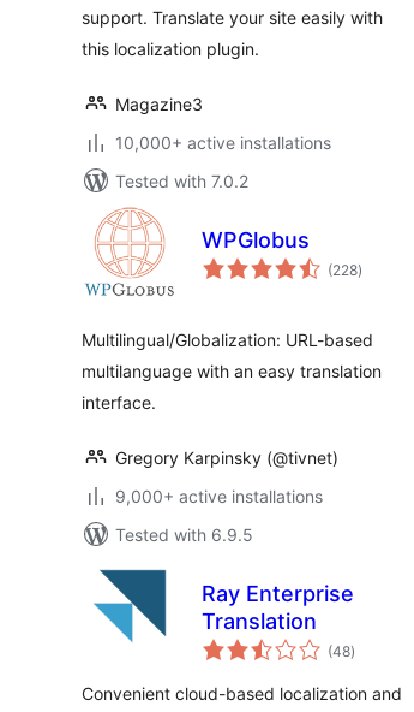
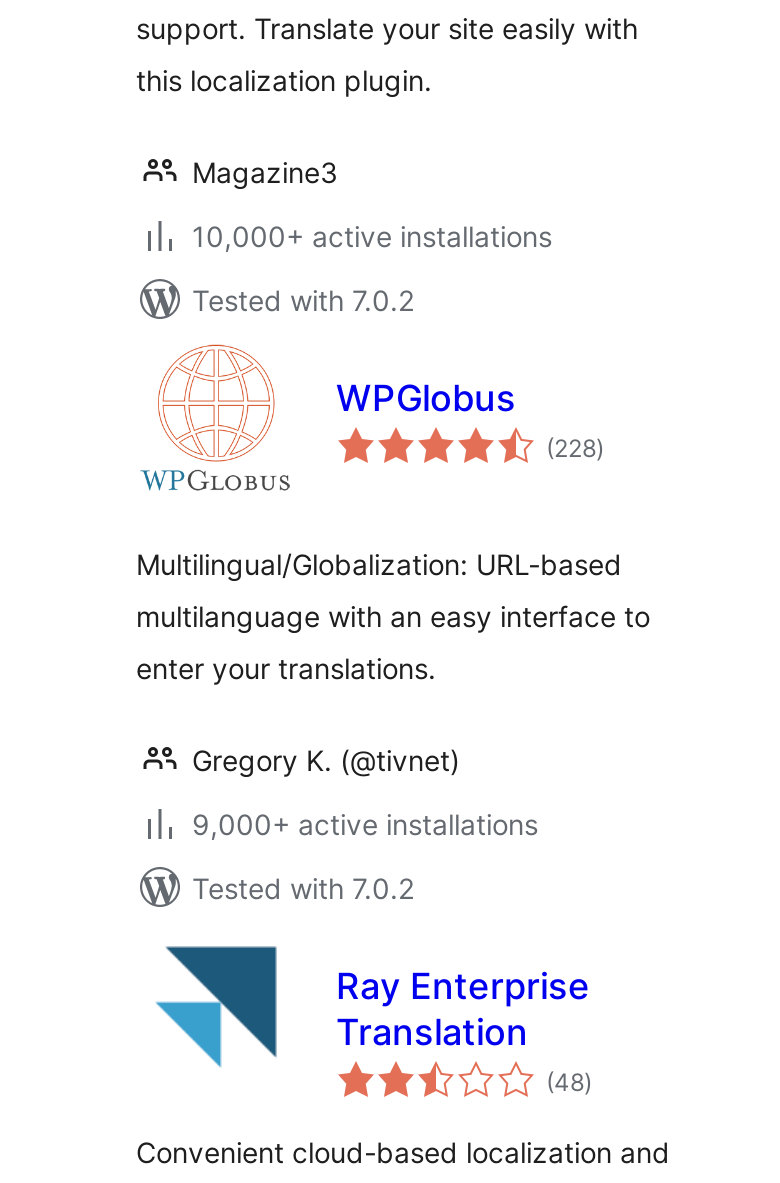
- multilanguage with an easy translation
+ multilanguage with an easy interface to

- interface.
+ enter your translations.

- Gregory Karpinsky (@tivnet)
+ Gregory K. (@tivnet)

- Tested with 6.9.5
+ Tested with 7.0.2
